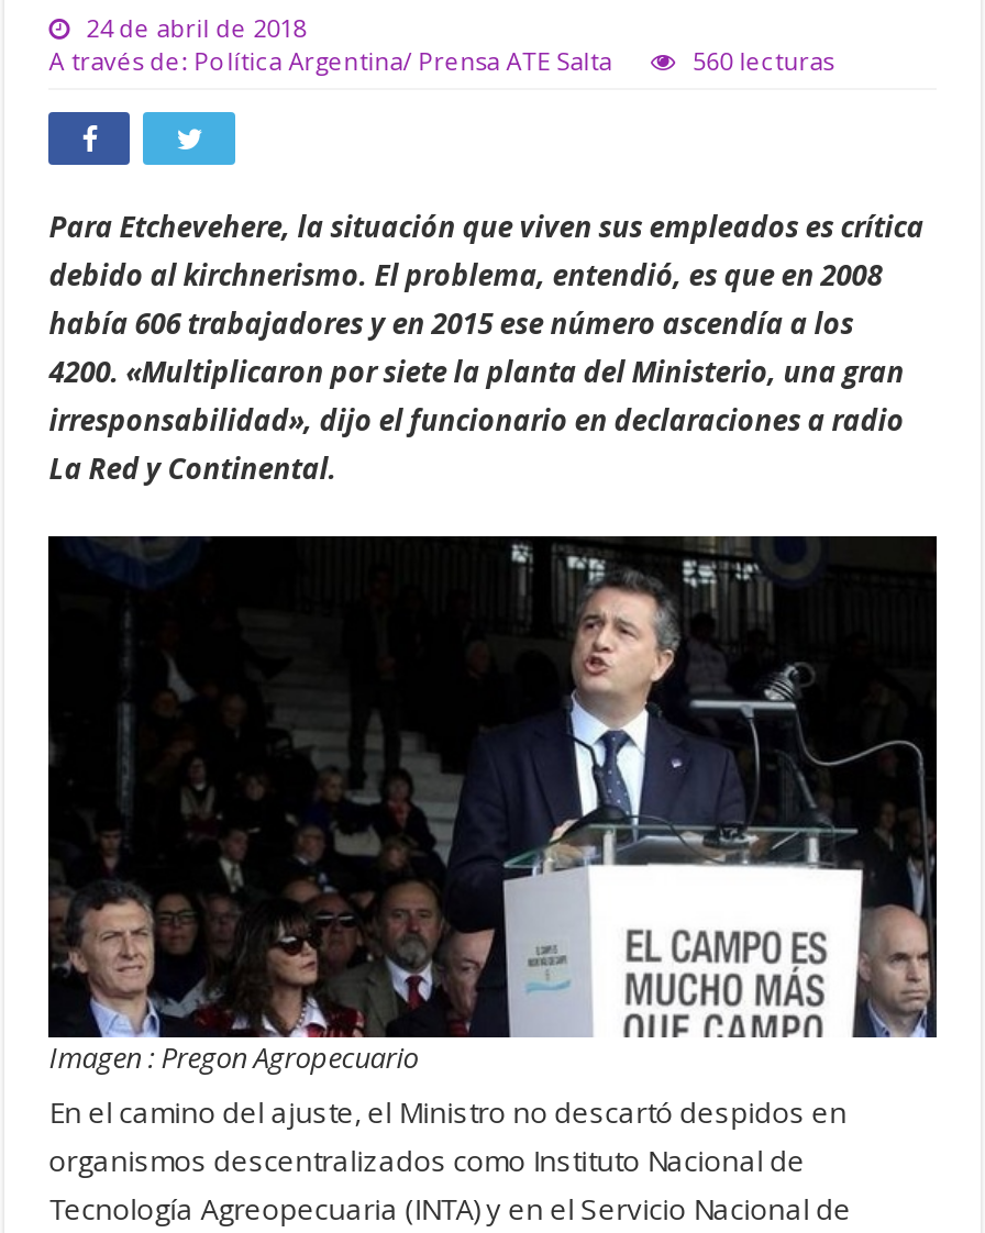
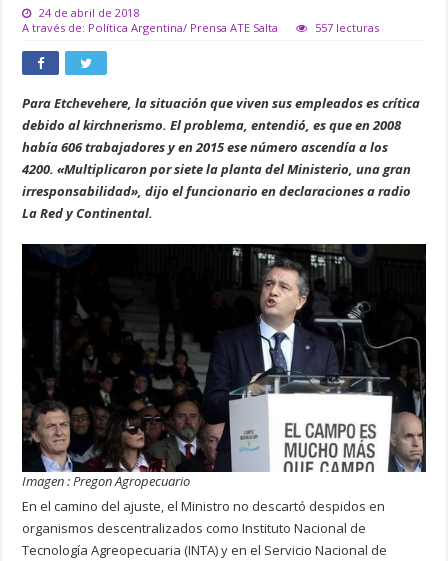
- 560 lecturas
+ 557 lecturas
